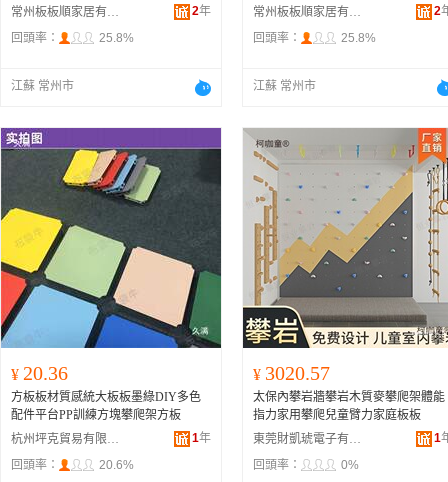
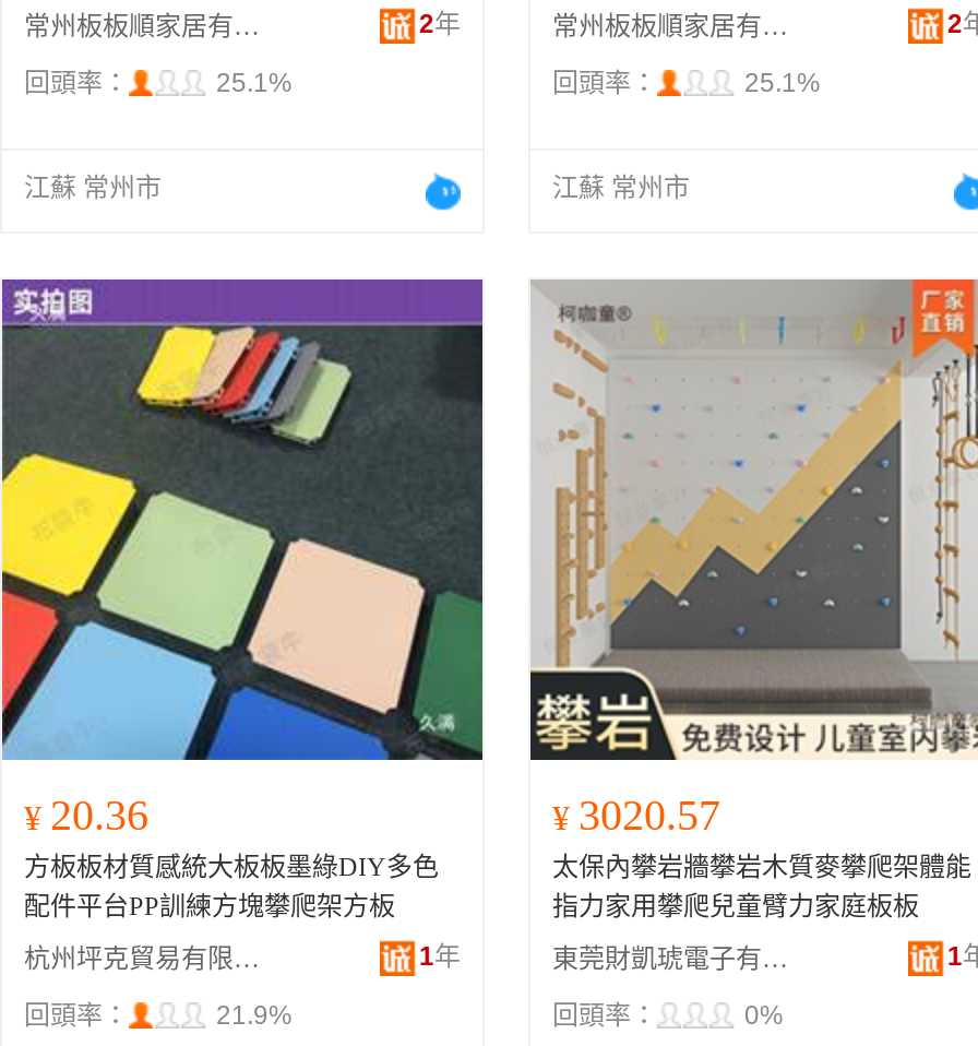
- 25.8%
+ 25.1%

- 25.8%
+ 25.1%

- 20.6%
+ 21.9%
